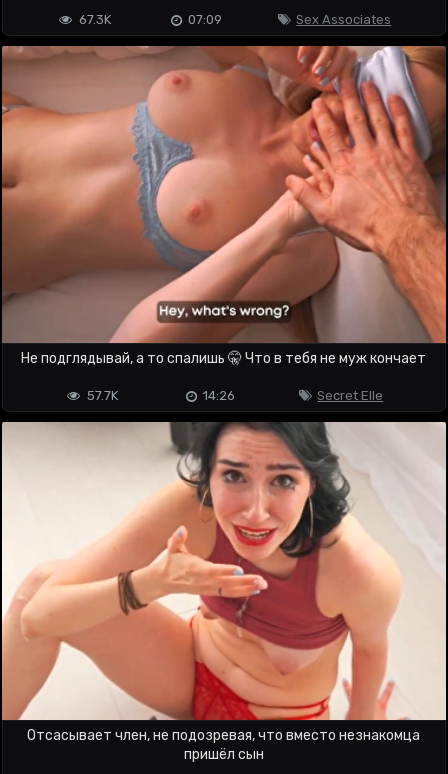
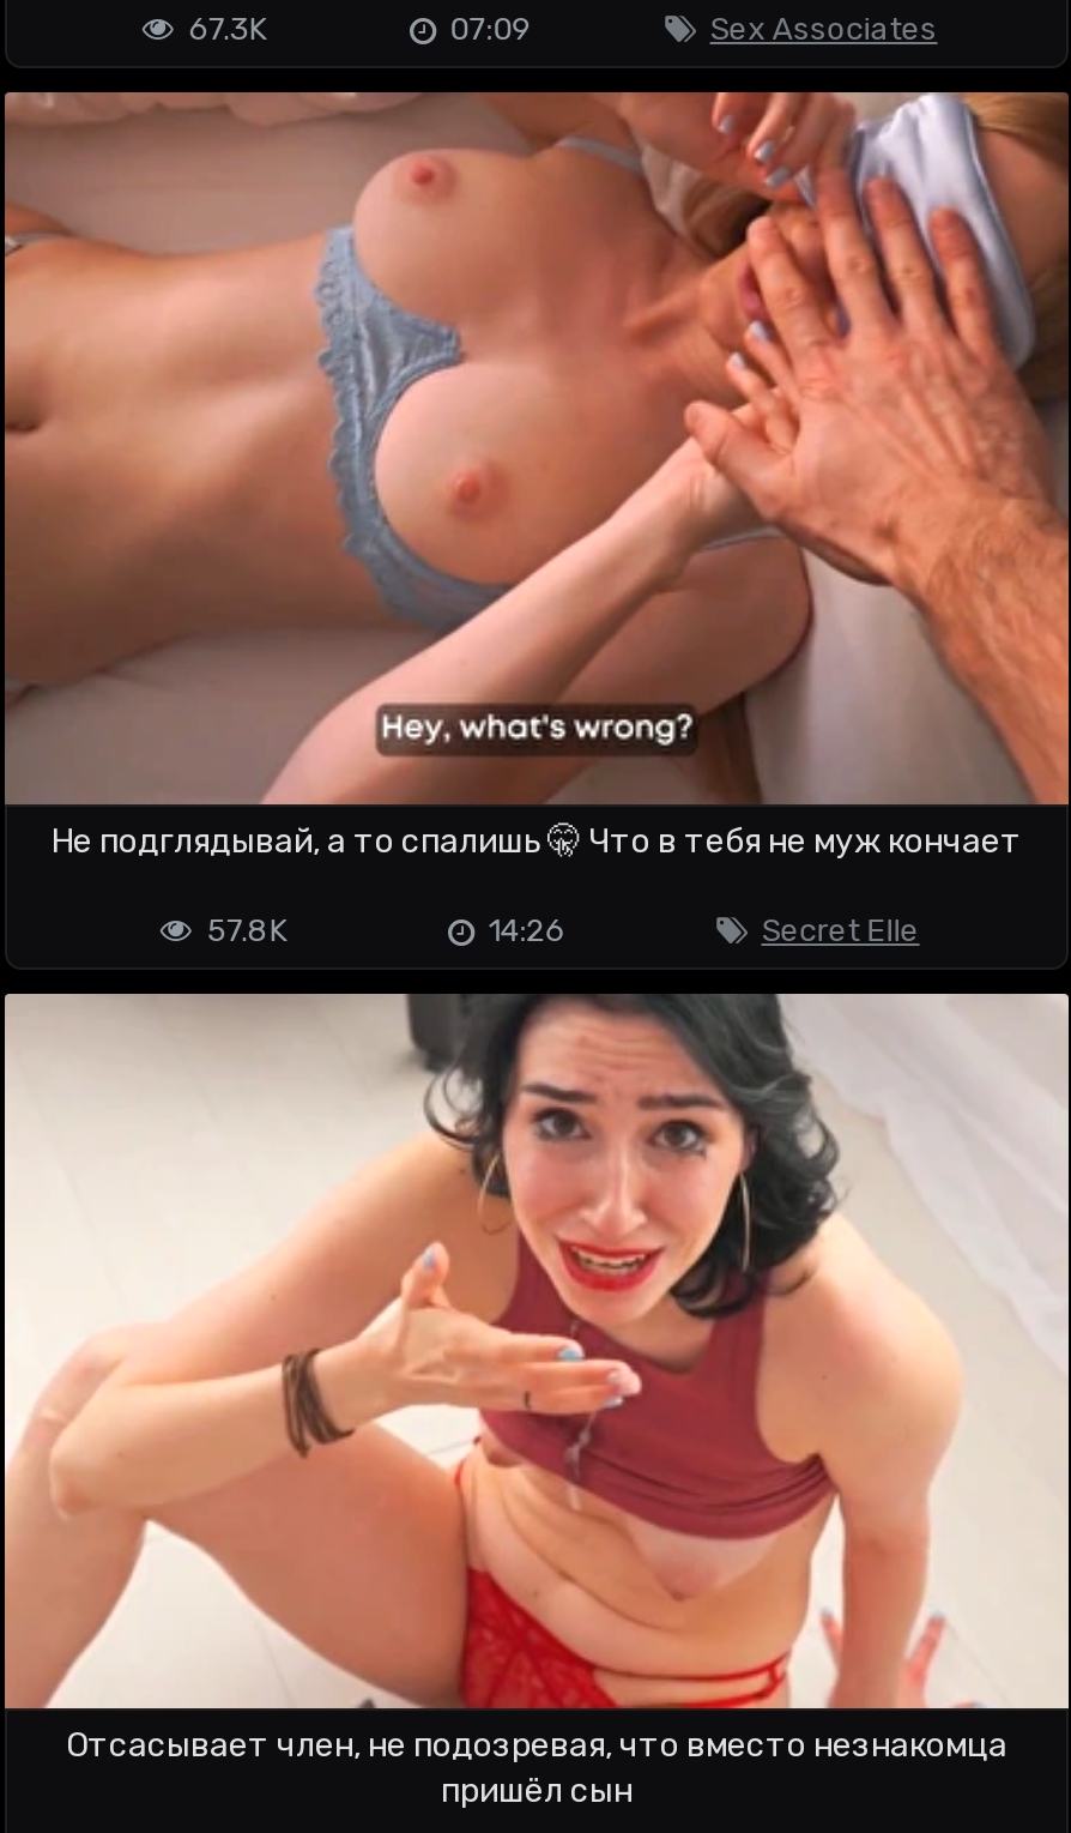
- 57.7K
+ 57.8K
